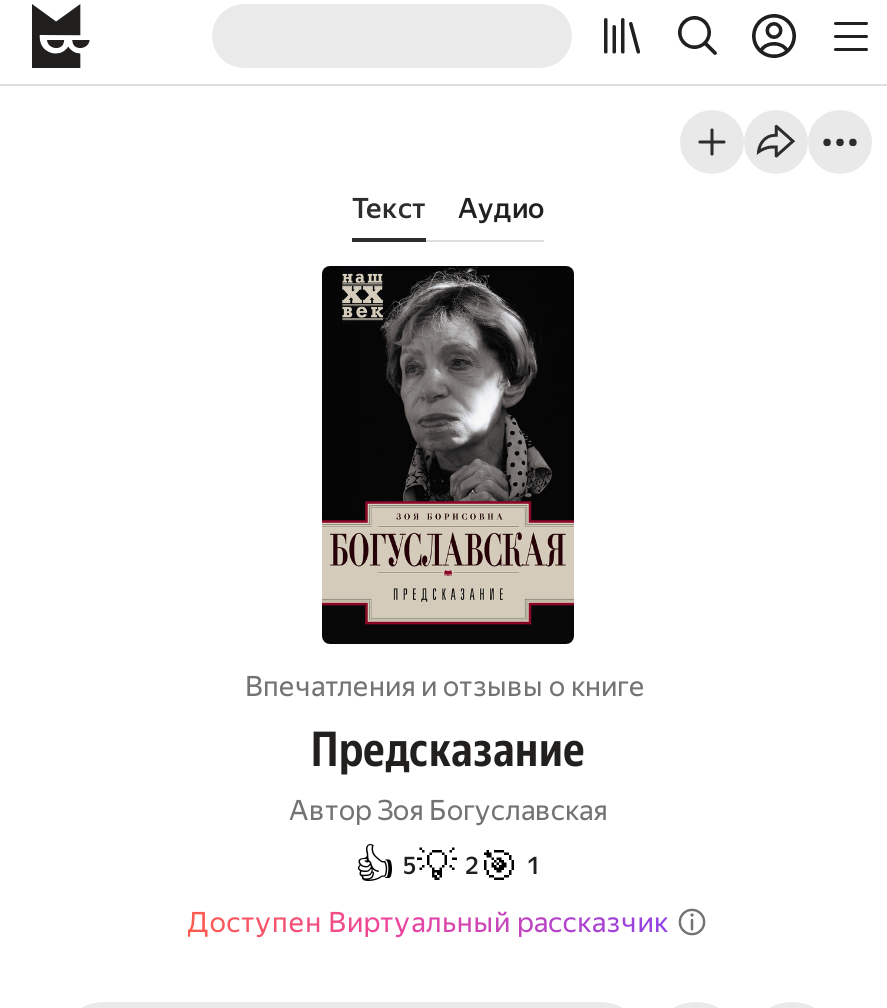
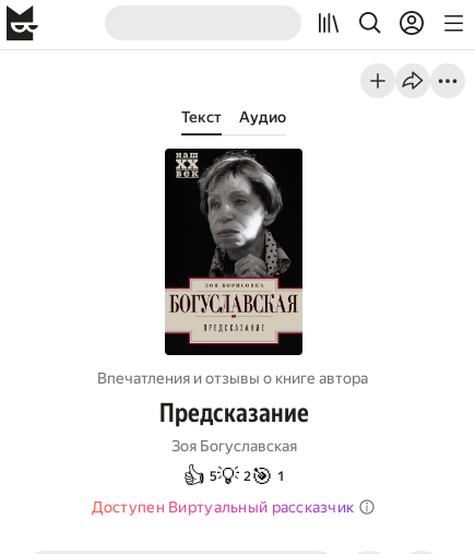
- Впечатления и отзывы о книге
+ Впечатления и отзывы о книге автора

- Автор Зоя Богуславская
+ Зоя Богуславская
